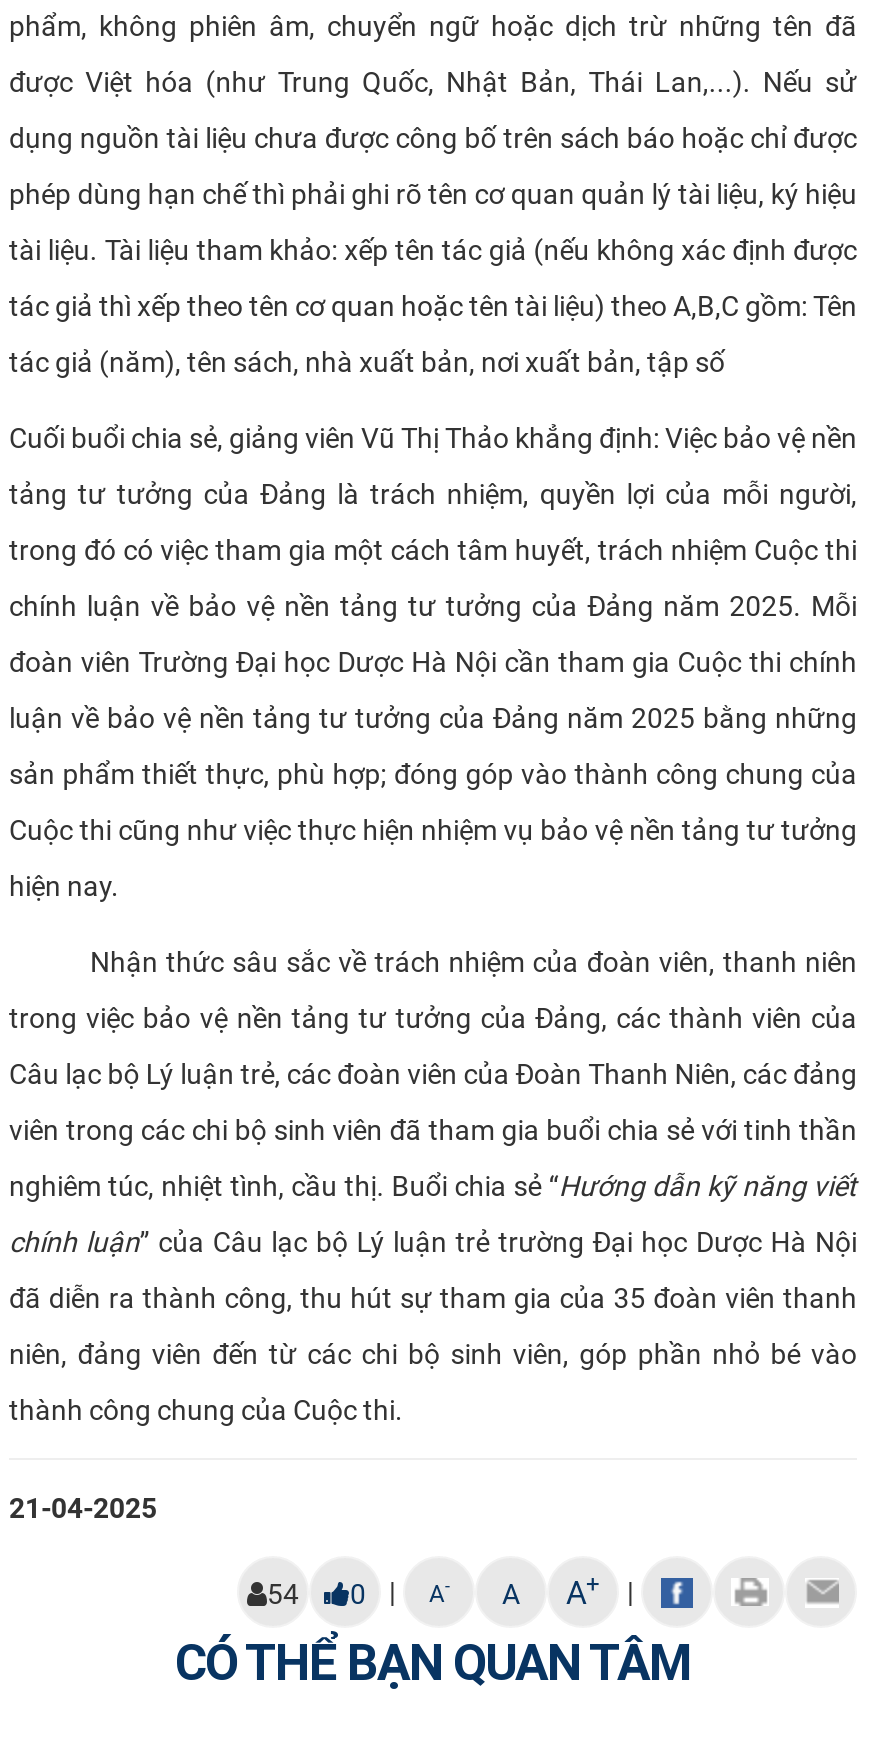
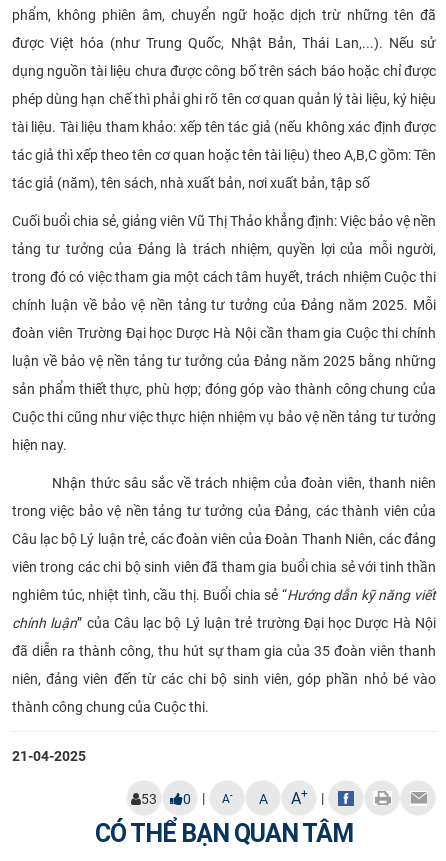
- 54
+ 53
